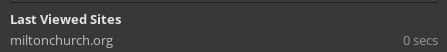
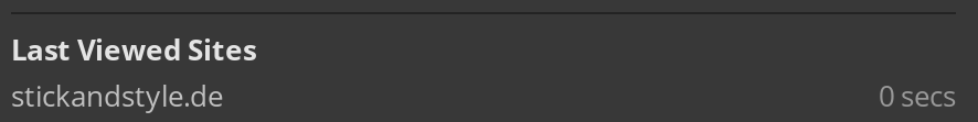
- miltonchurch.org
+ stickandstyle.de
